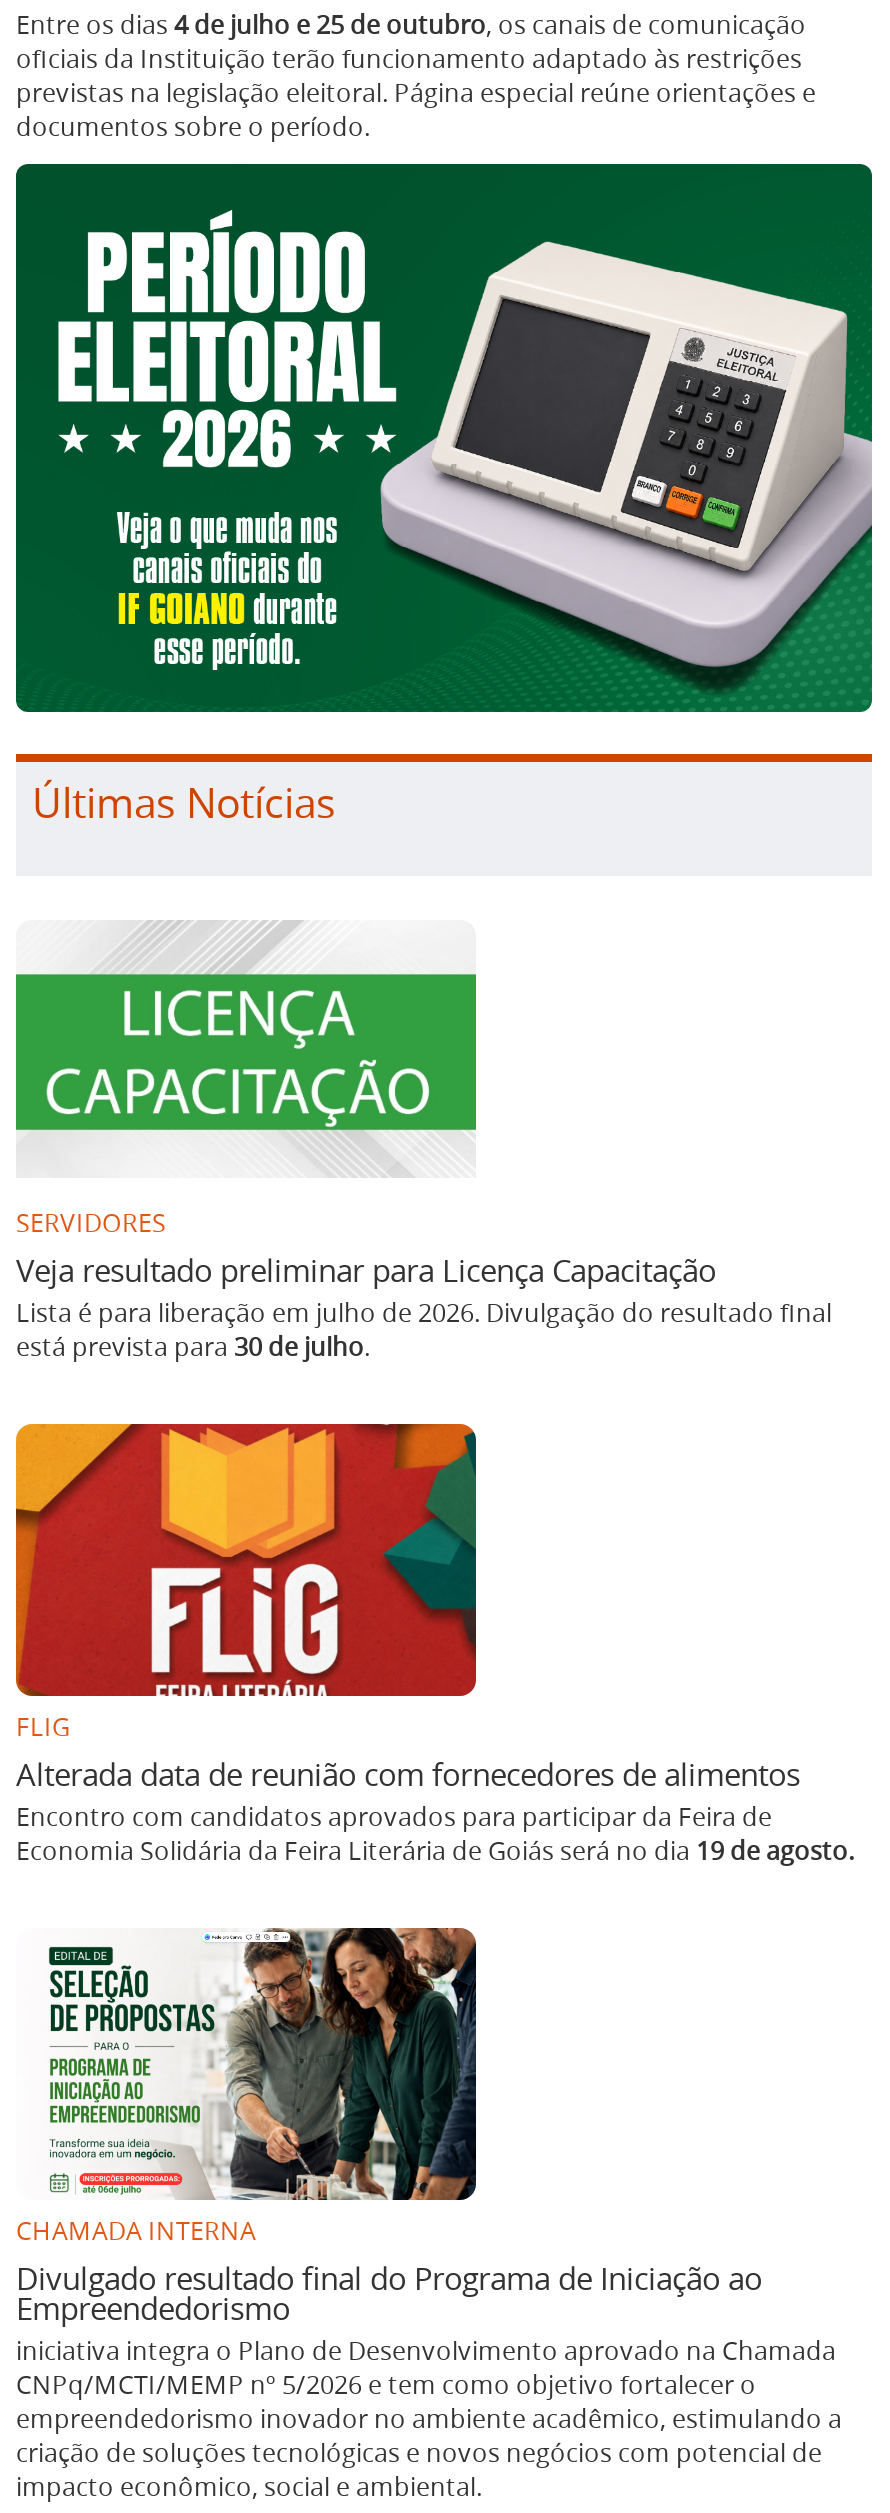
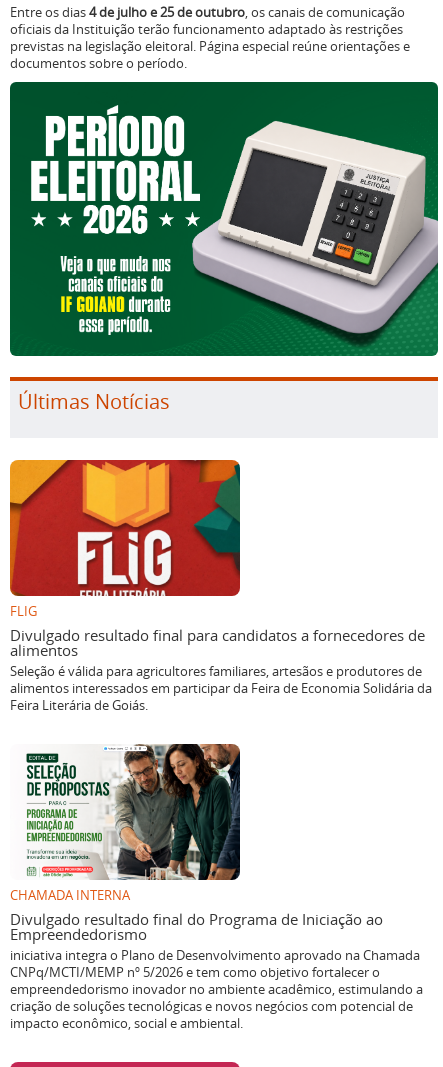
- [image]
- SERVIDORES
- Veja resultado preliminar para Licença Capacitação
- Lista é para liberação em julho de 2026. Divulgação do resultado final
- está prevista para30 de julho.

moved up: [image] | FLIG

- Alterada data de reunião com fornecedores de alimentos
- Encontro com candidatos aprovados para participar da Feira de
- Economia Solidária da Feira Literária de Goiás será no dia 19 de agosto.
+ Divulgado resultado final para candidatos a fornecedores de
+ alimentos
+ Seleção é válida para agricultores familiares, artesãos e produtores de
+ alimentos interessados em participar da Feira de Economia Solidária da
+ Feira Literária de Goiás.
